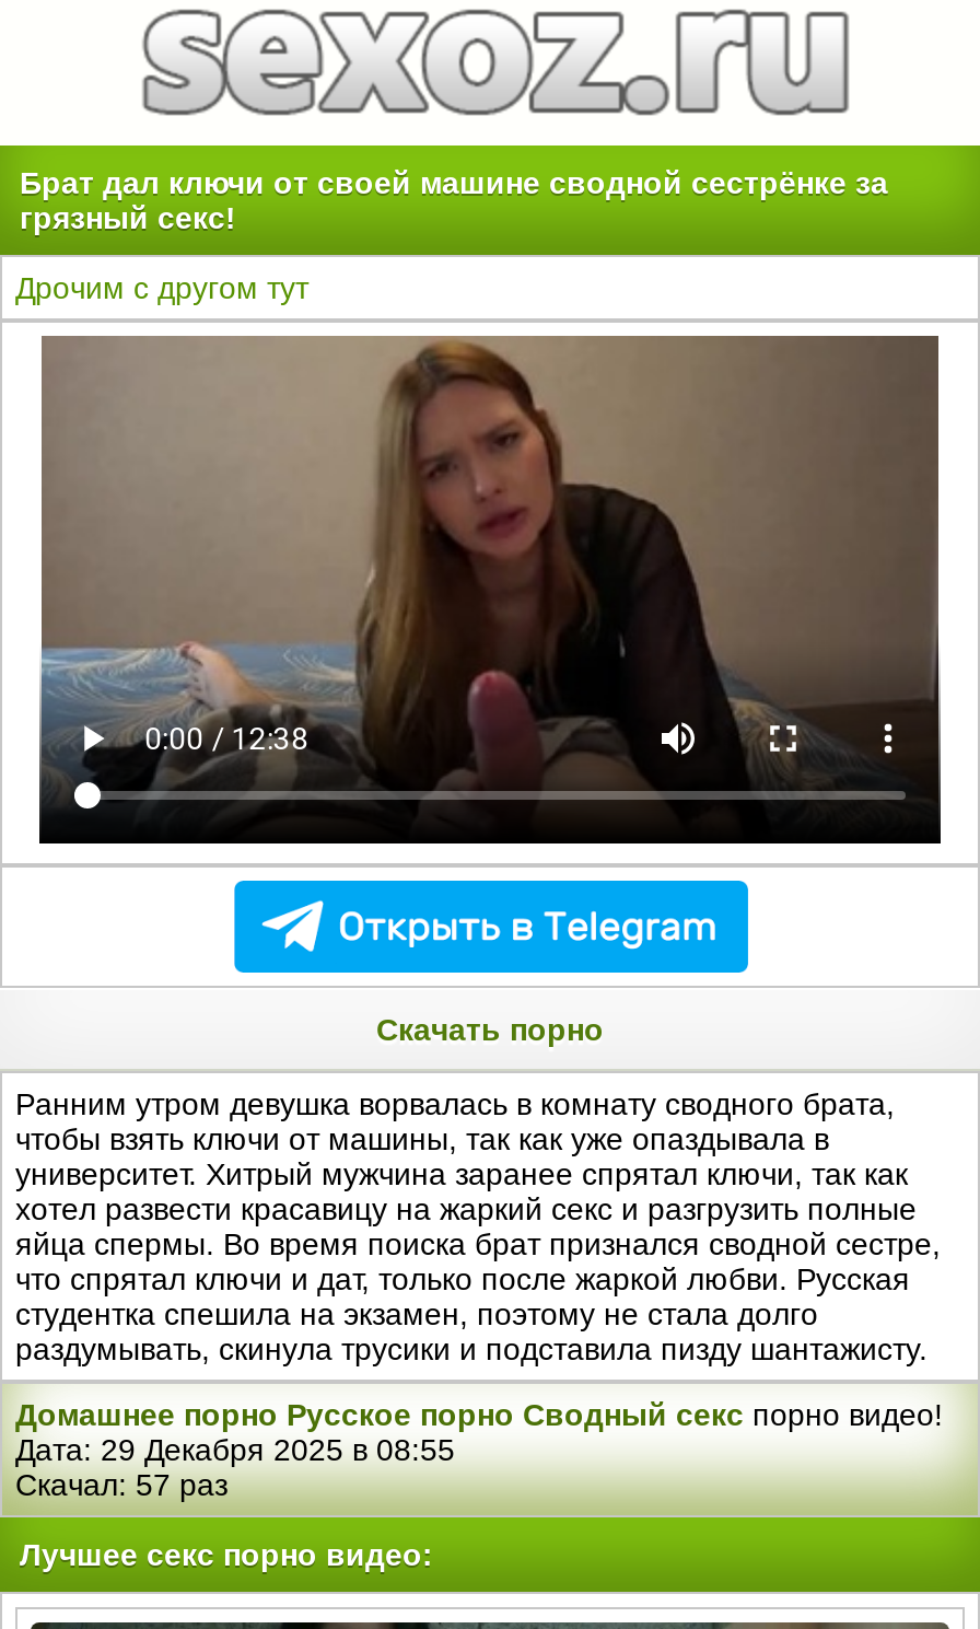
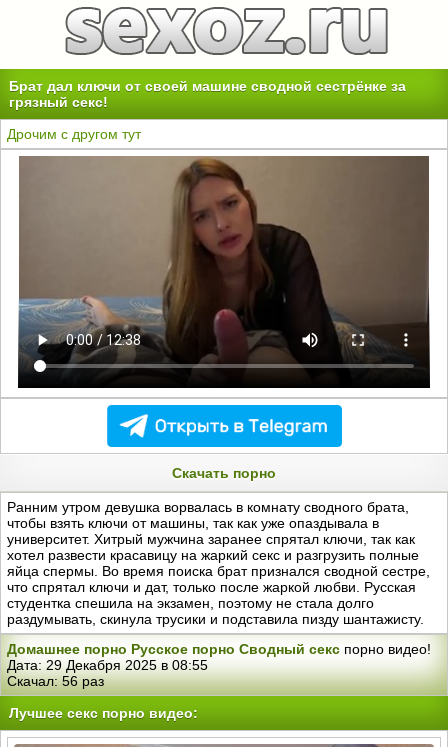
- Скачал: 57 раз
+ Скачал: 56 раз
